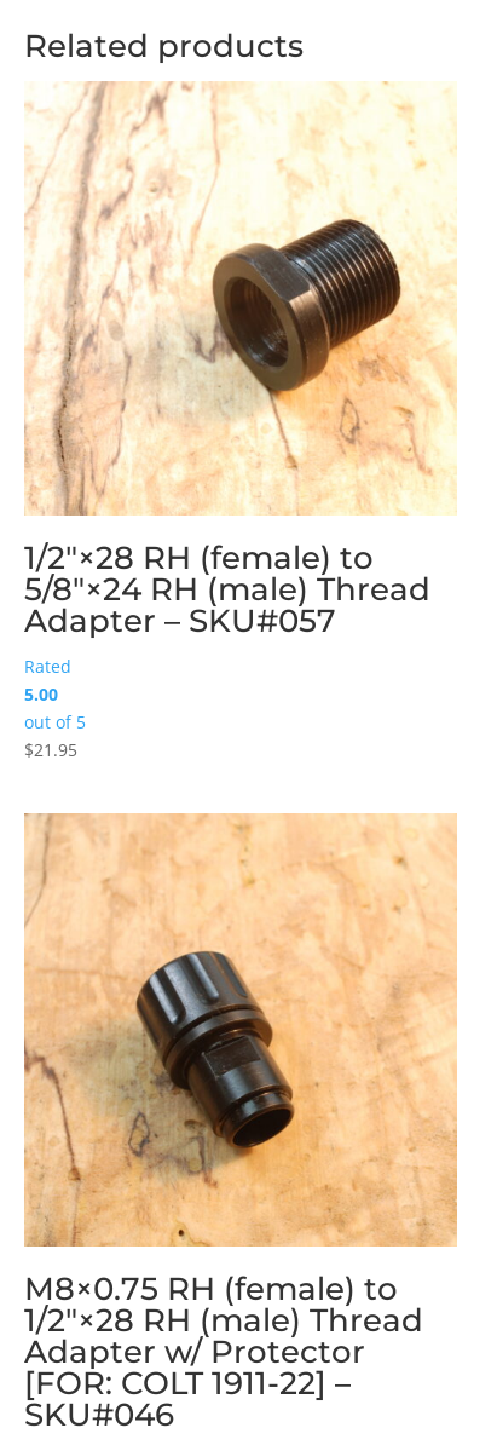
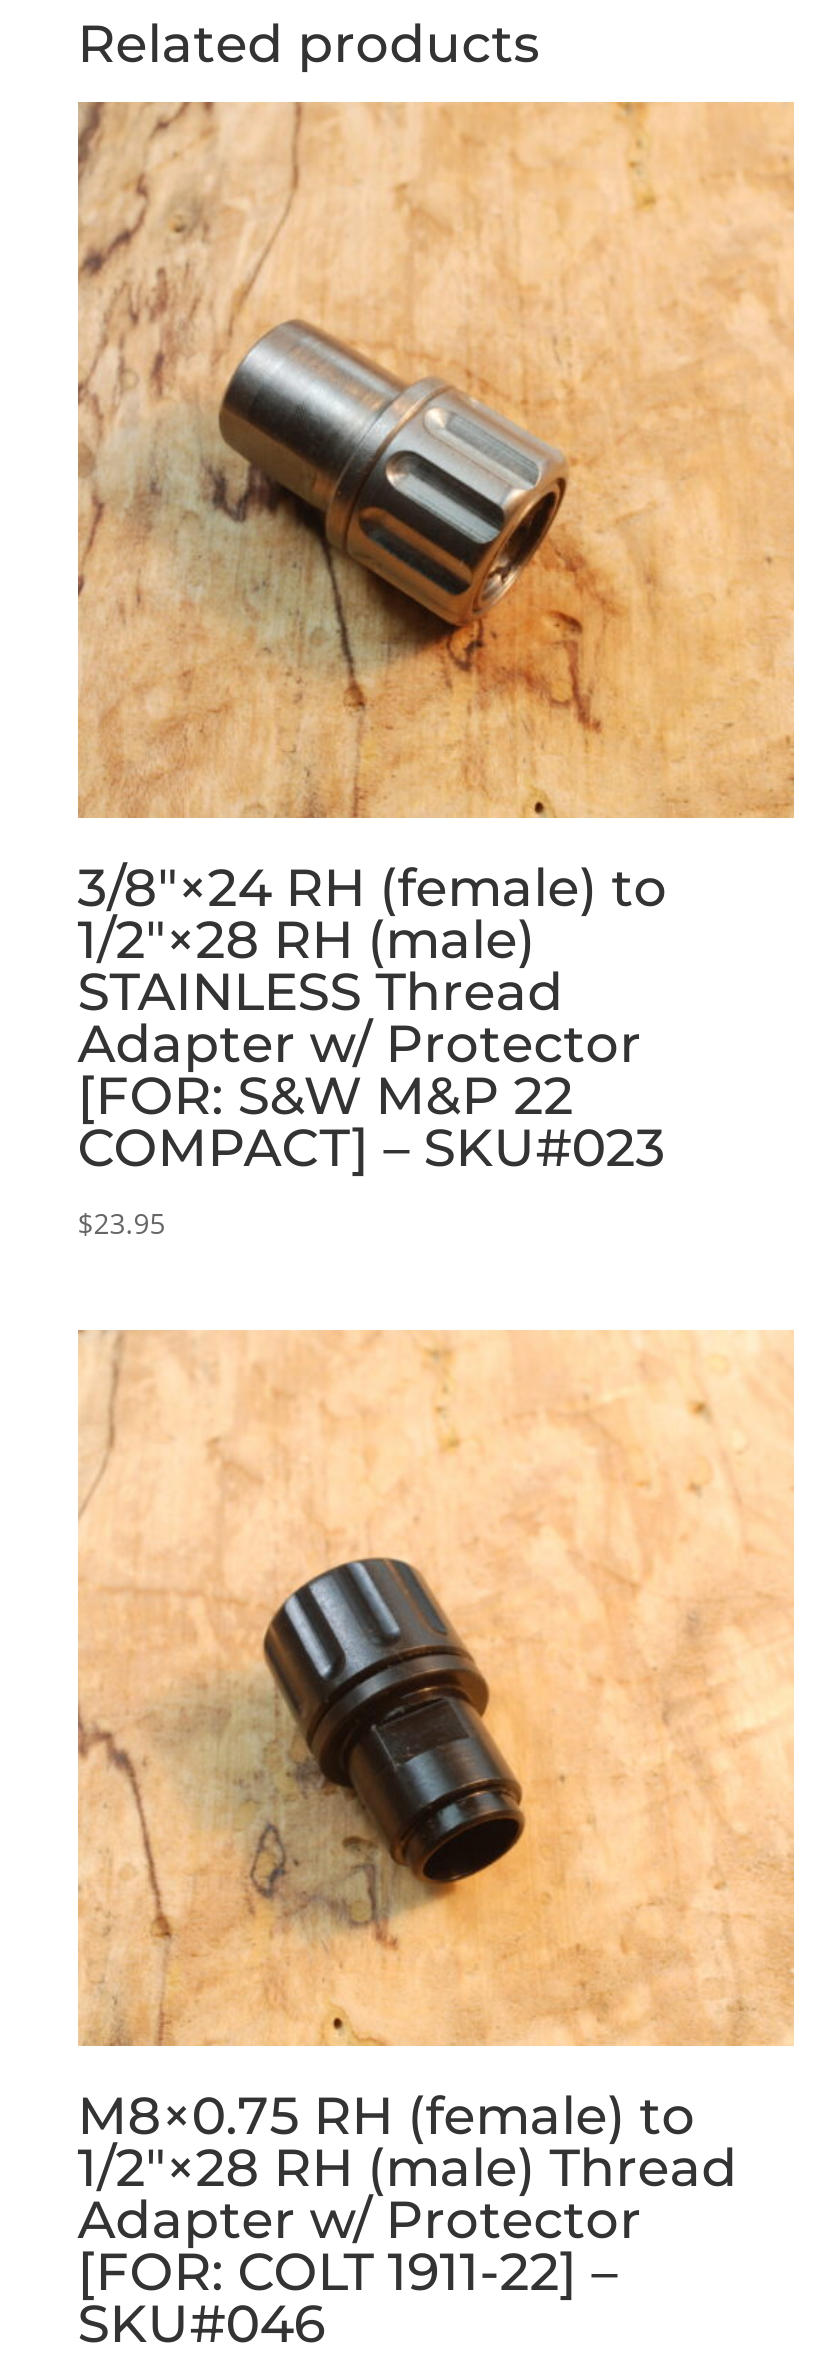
- [image]
- 1/2″×28 RH (female) to
- 5/8″×24 RH (male) Thread
- Adapter – SKU#057
- Rated
- 5.00
- out of 5
- $21.95
+ [image]
+ 3/8″×24 RH (female) to
+ 1/2″×28 RH (male)
+ STAINLESS Thread
+ Adapter w/ Protector
+ [FOR: S&W M&P 22
+ COMPACT] – SKU#023
+ $23.95
